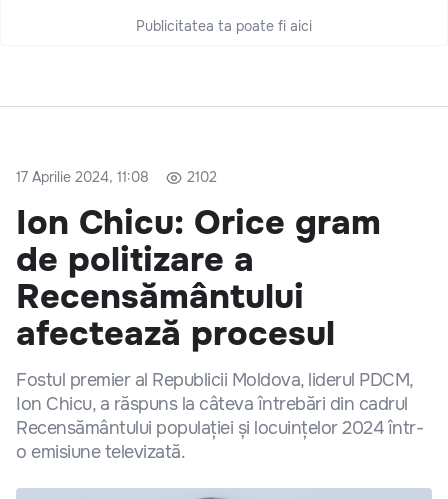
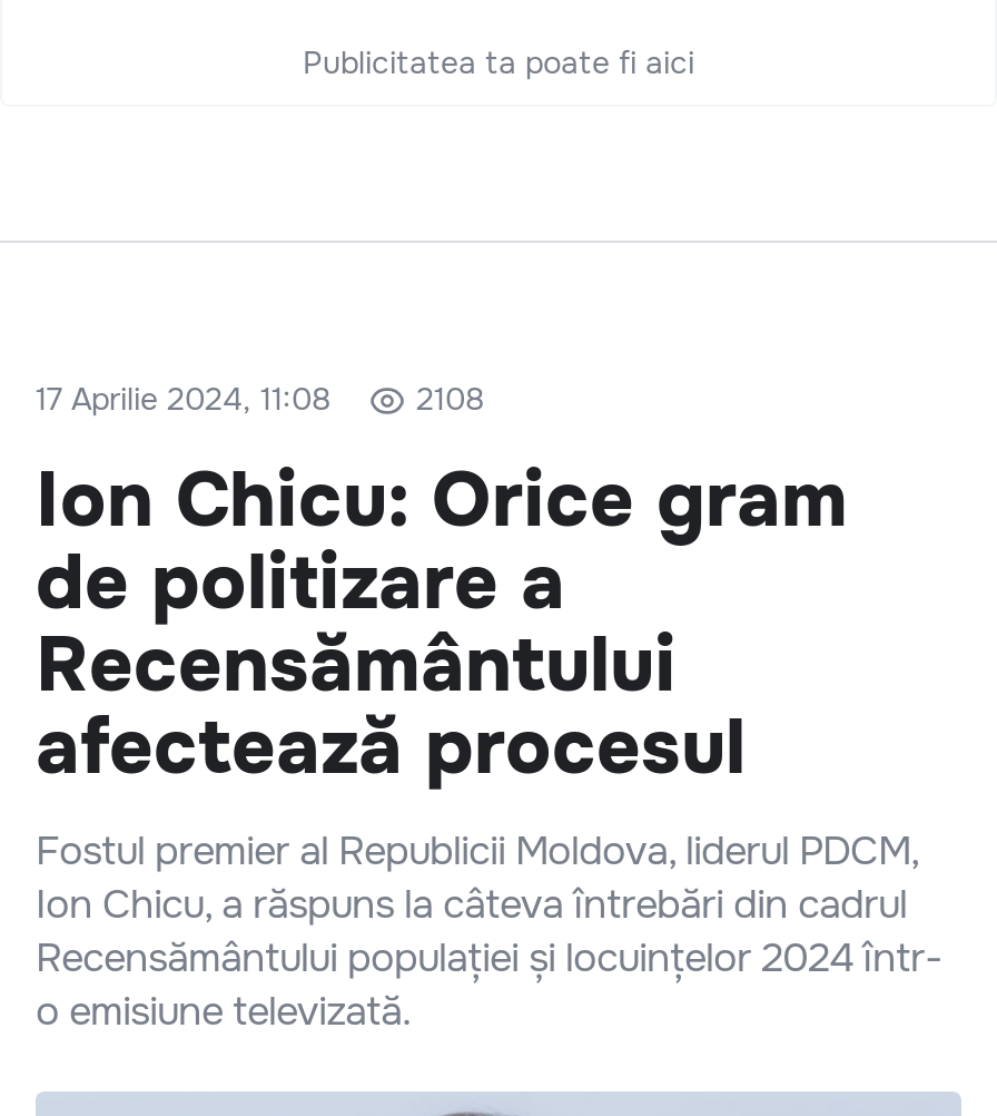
- 2102
+ 2108
